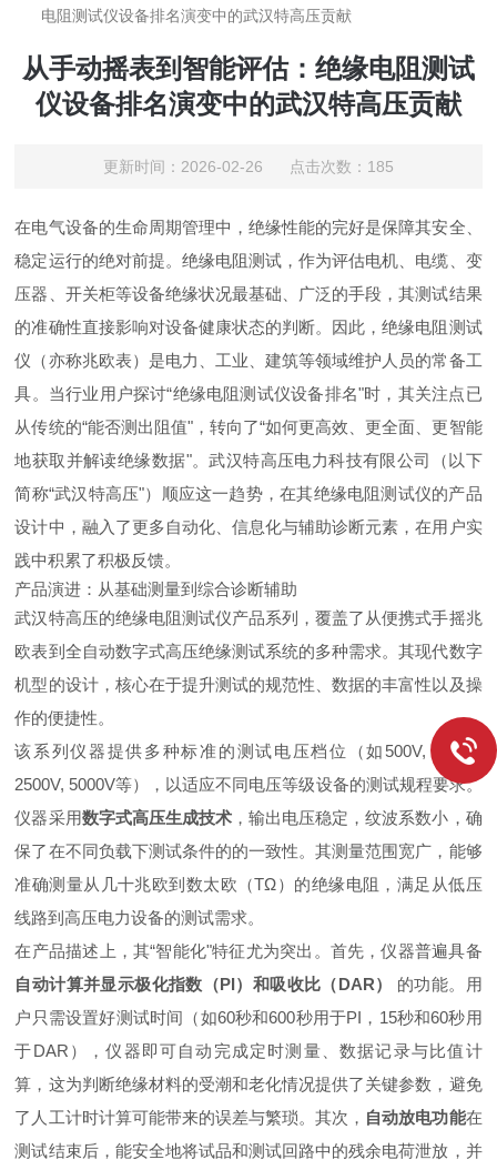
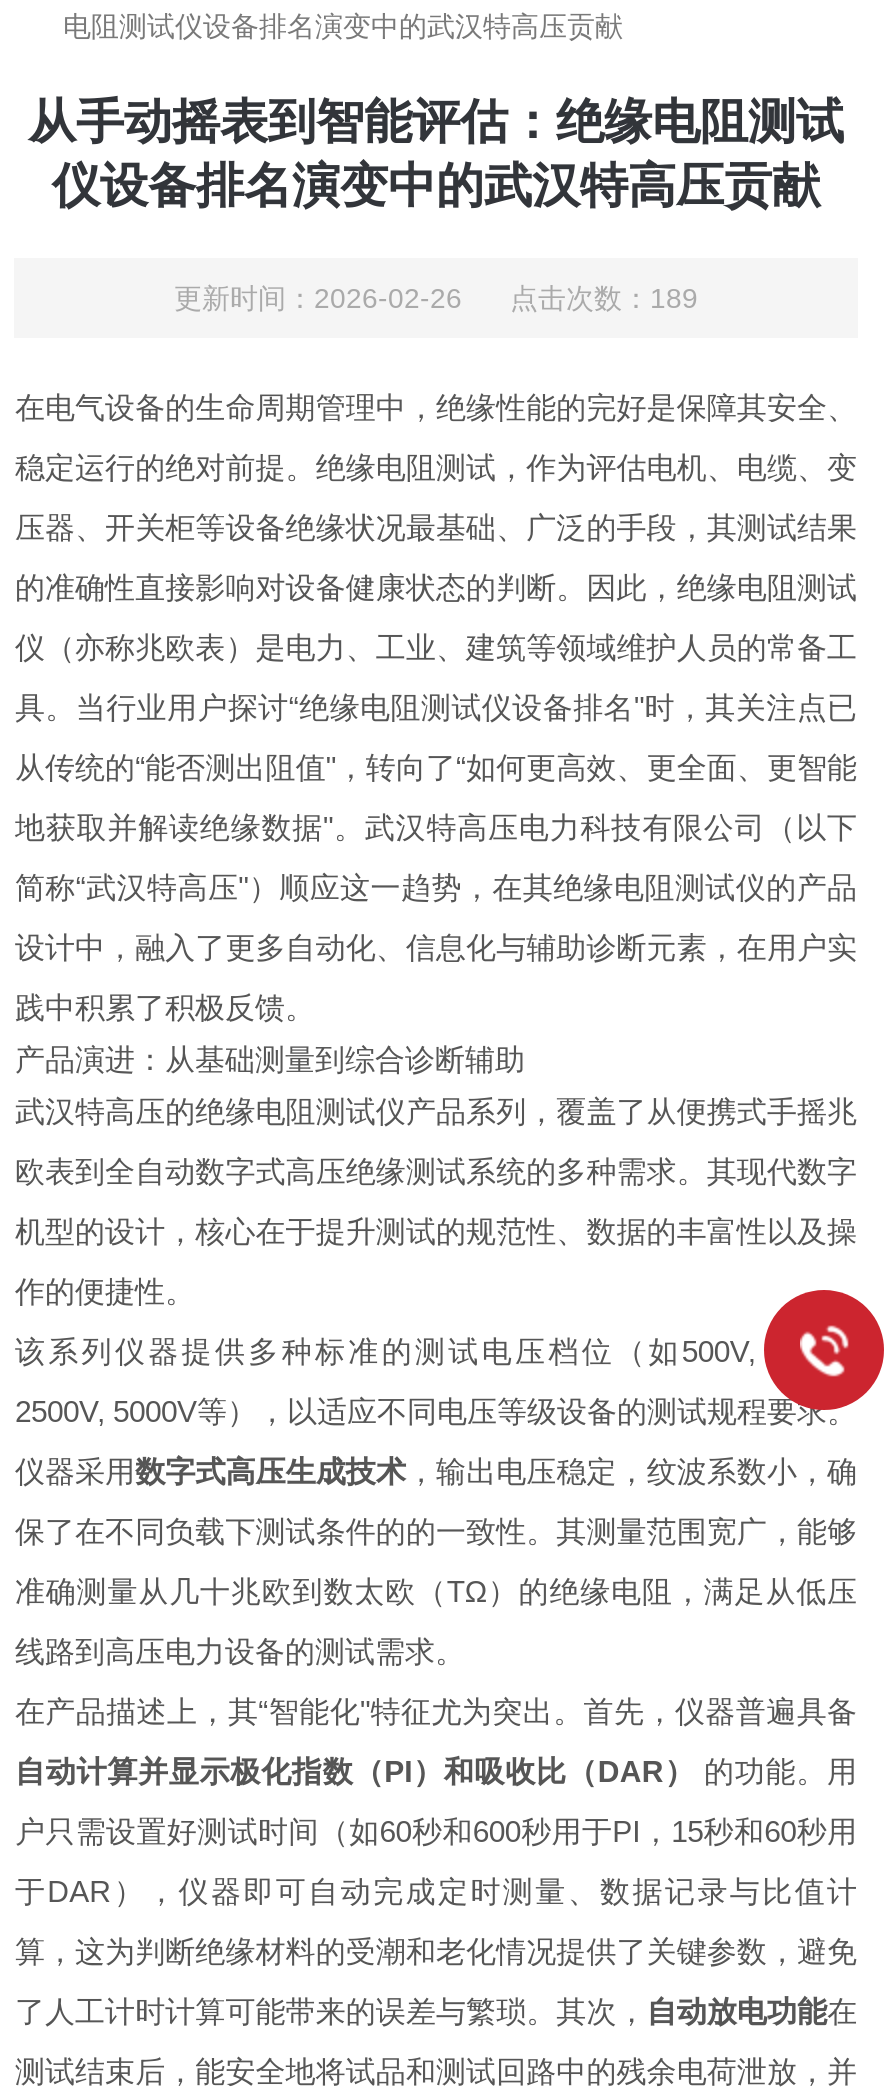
- 更新时间：2026-02-26 点击次数：185
+ 更新时间：2026-02-26 点击次数：189
